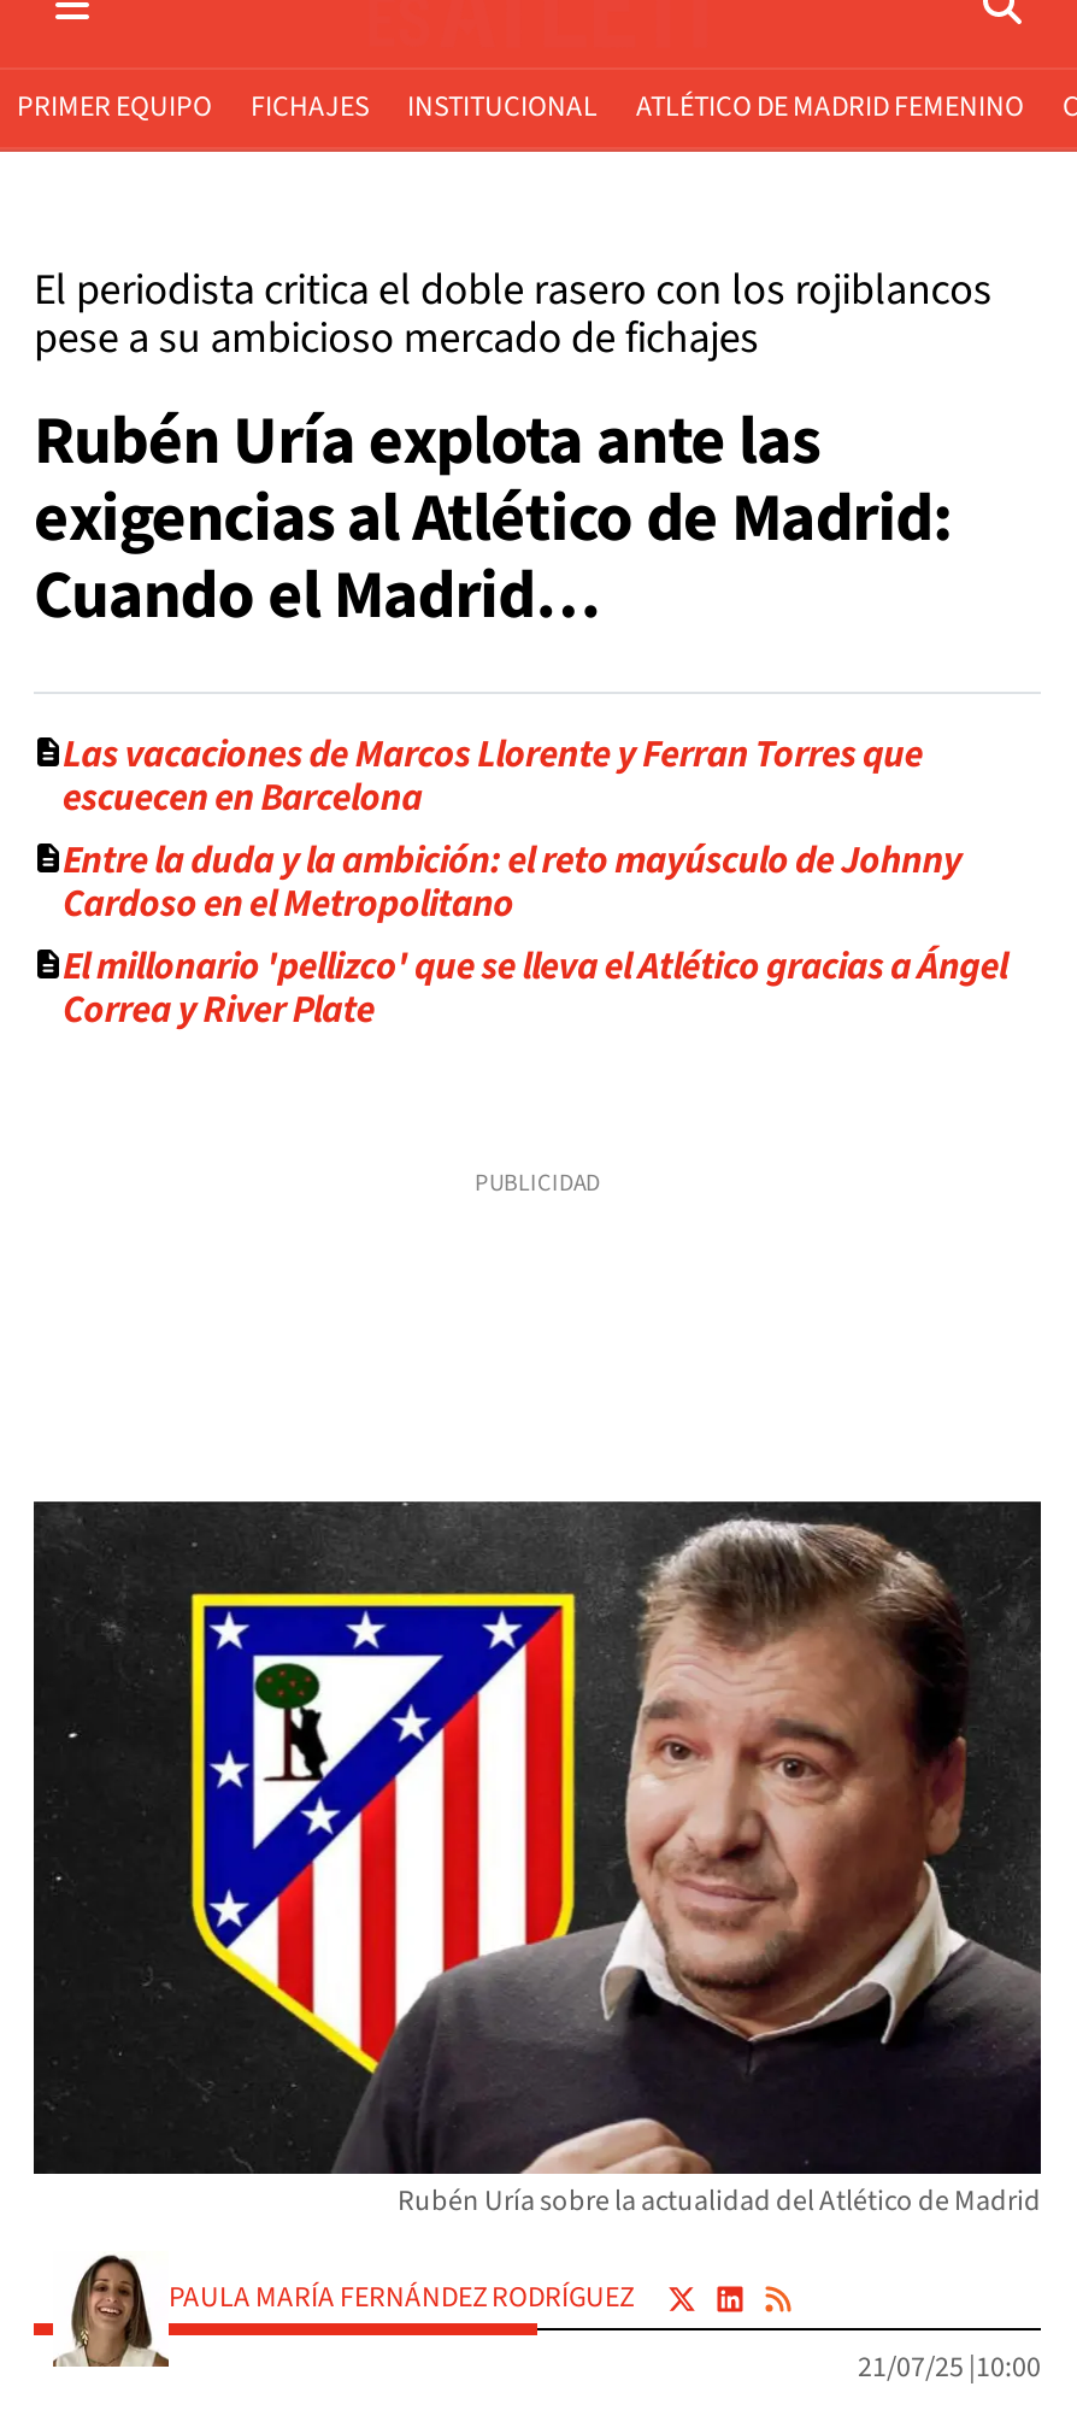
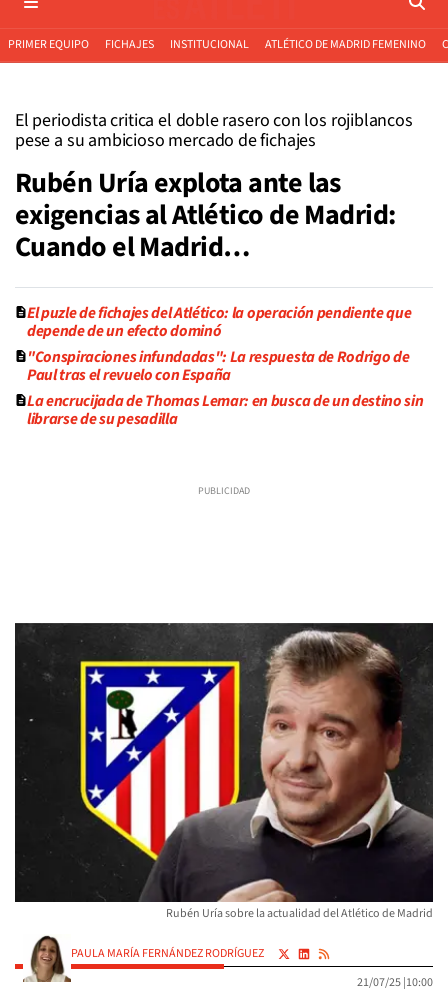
- Las vacaciones de Marcos Llorente y Ferran Torres que
- escuecen en Barcelona
- Entre la duda y la ambición: el reto mayúsculo de Johnny
- Cardoso en el Metropolitano
- El millonario 'pellizco' que se lleva el Atlético gracias a Ángel
- Correa y River Plate
+ El puzle de fichajes del Atlético: la operación pendiente que
+ depende de un efecto dominó
+ "Conspiraciones infundadas": La respuesta de Rodrigo de
+ Paul tras el revuelo con España
+ La encrucijada de Thomas Lemar: en busca de un destino sin
+ librarse de su pesadilla
